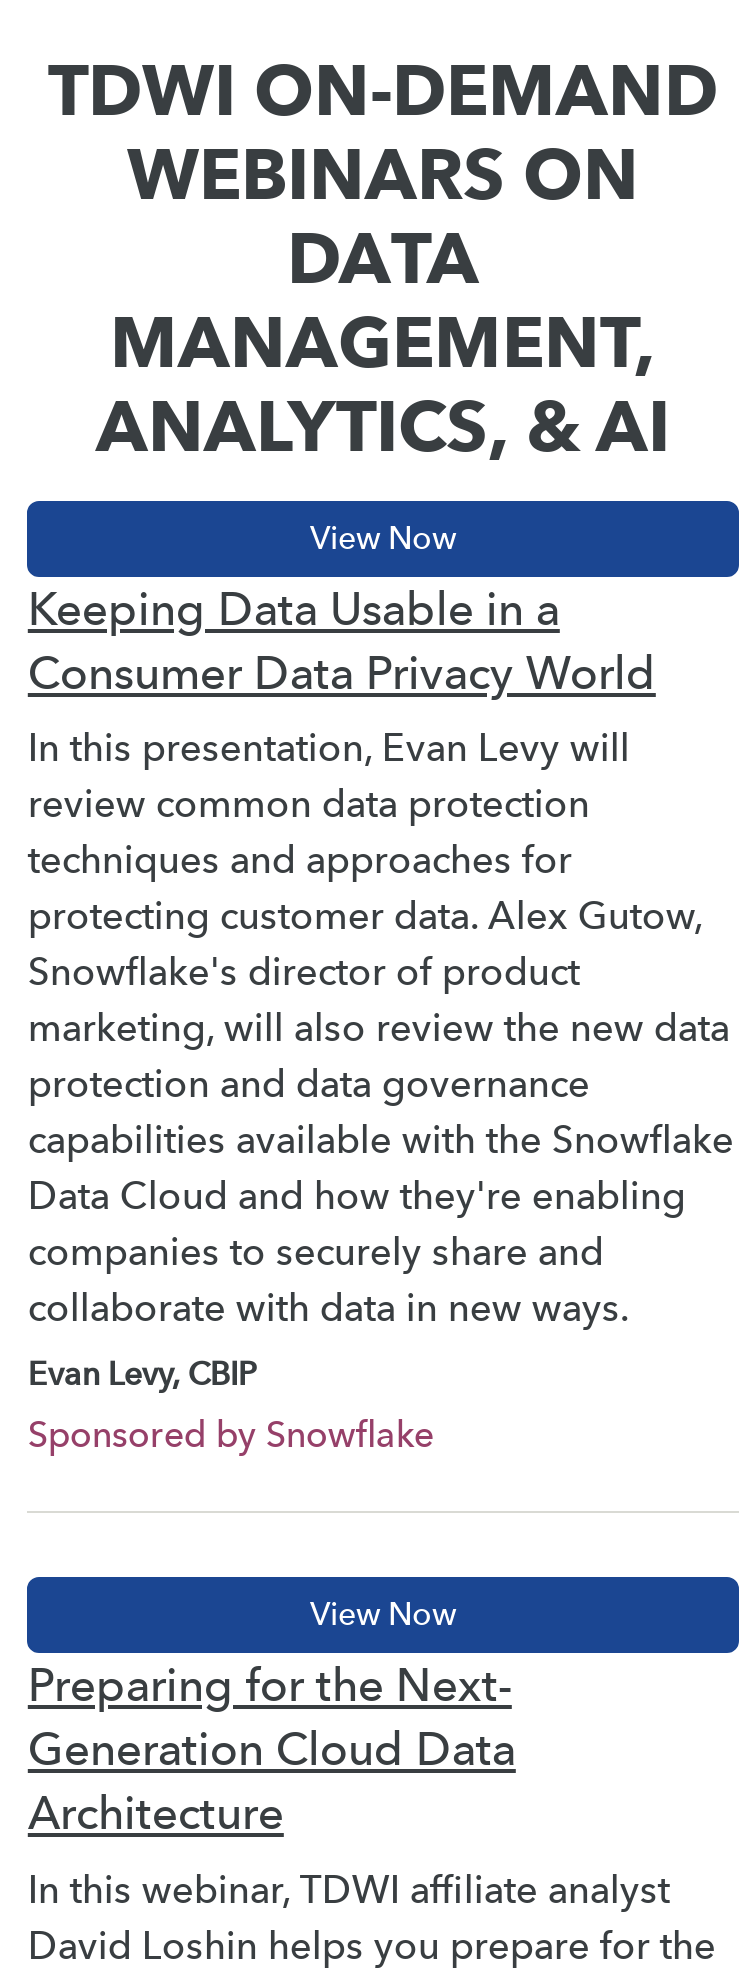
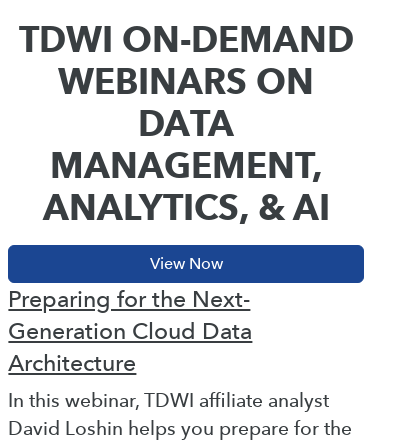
- Keeping Data Usable in a
- Consumer Data Privacy World
- In this presentation, Evan Levy will
- review common data protection
- techniques and approaches for
- protecting customer data. Alex Gutow,
- Snowflake's director of product
- marketing, will also review the new data
- protection and data governance
- capabilities available with the Snowflake
- Data Cloud and how they're enabling
- companies to securely share and
- collaborate with data in new ways.
- Evan Levy, CBIP
- Sponsored by Snowflake
